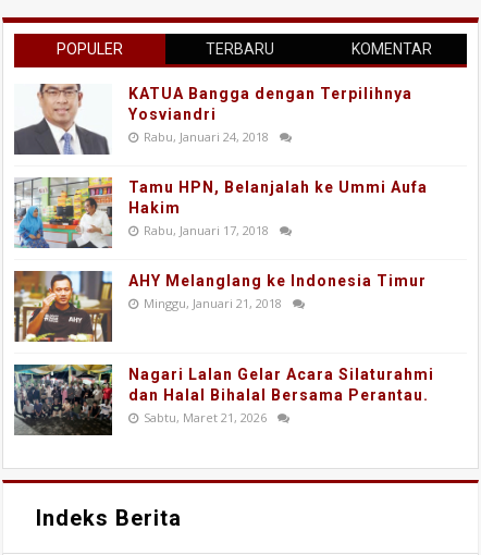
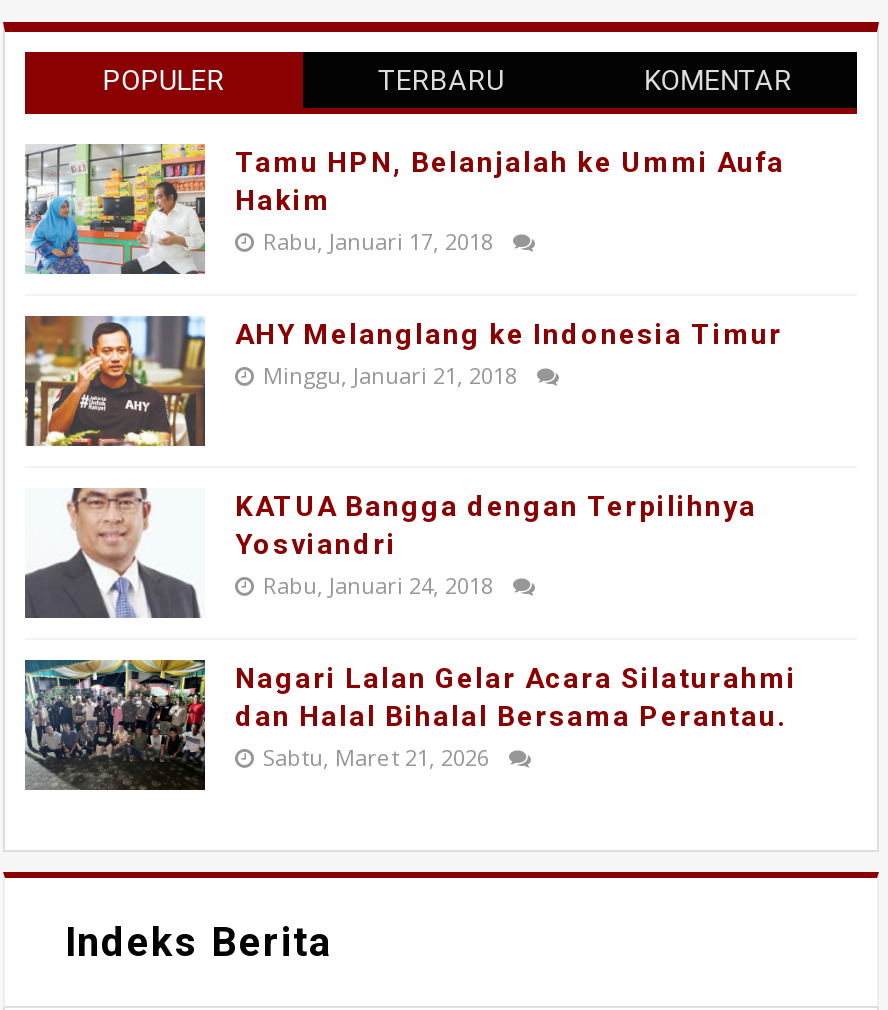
moved down: [image] | KATUA Bangga dengan Terpilihnya | Yosviandri | Rabu, Januari 24, 2018

moved up: [image] | Tamu HPN, Belanjalah ke Ummi Aufa | Hakim | Rabu, Januari 17, 2018 | AHY Melanglang ke Indonesia Timur | Minggu, Januari 21, 2018
